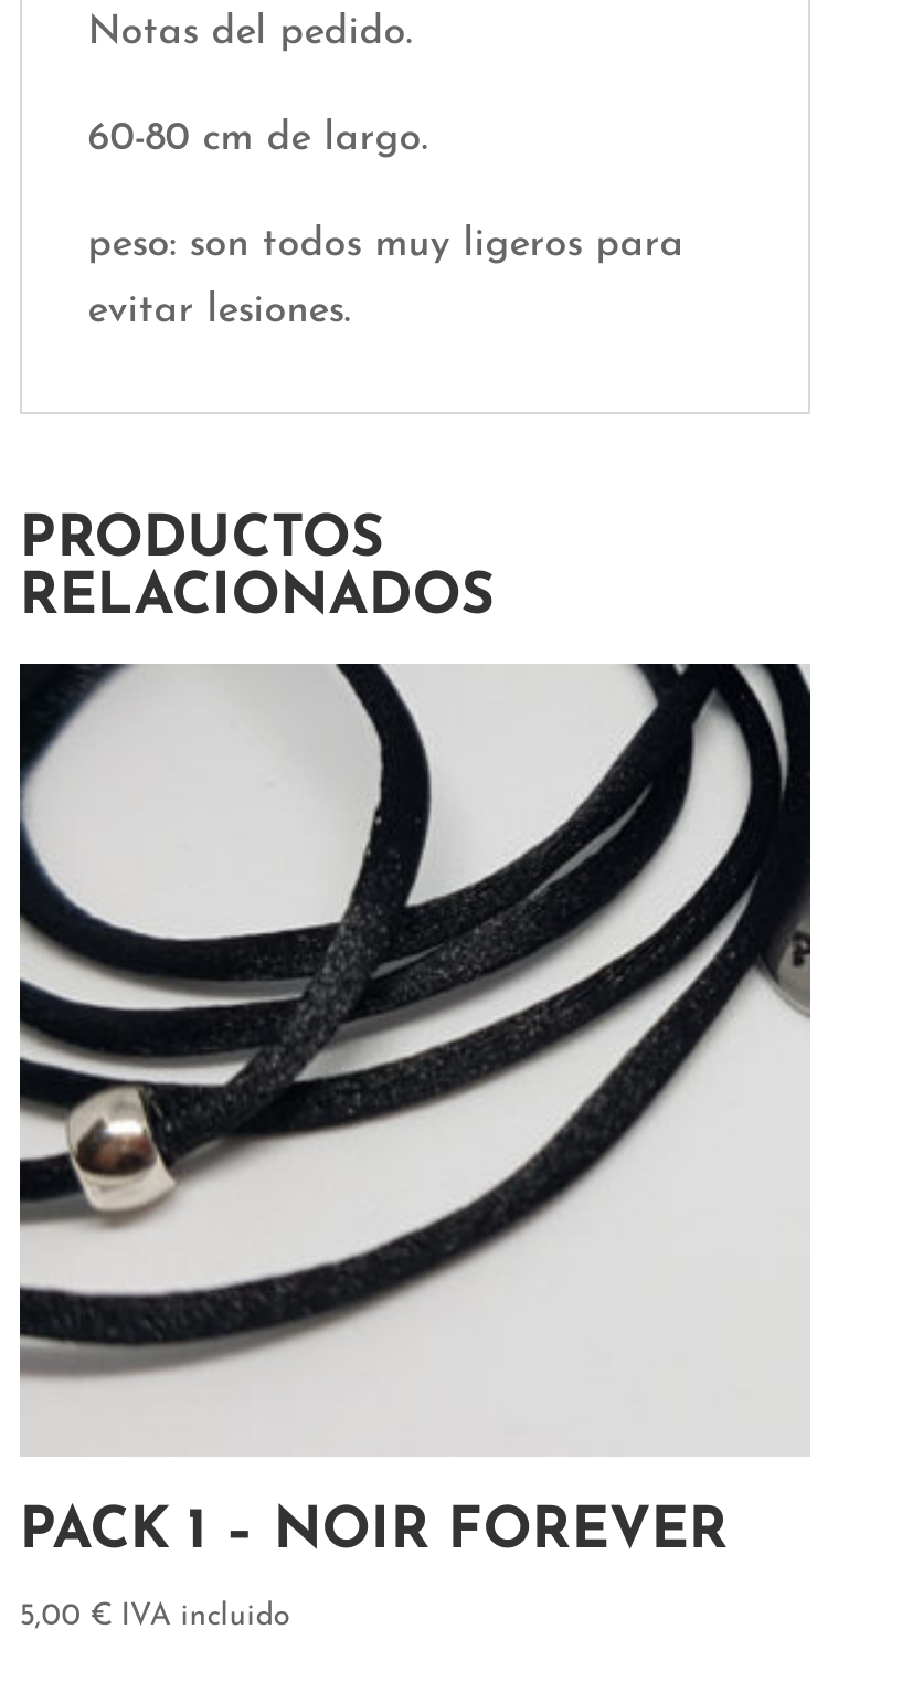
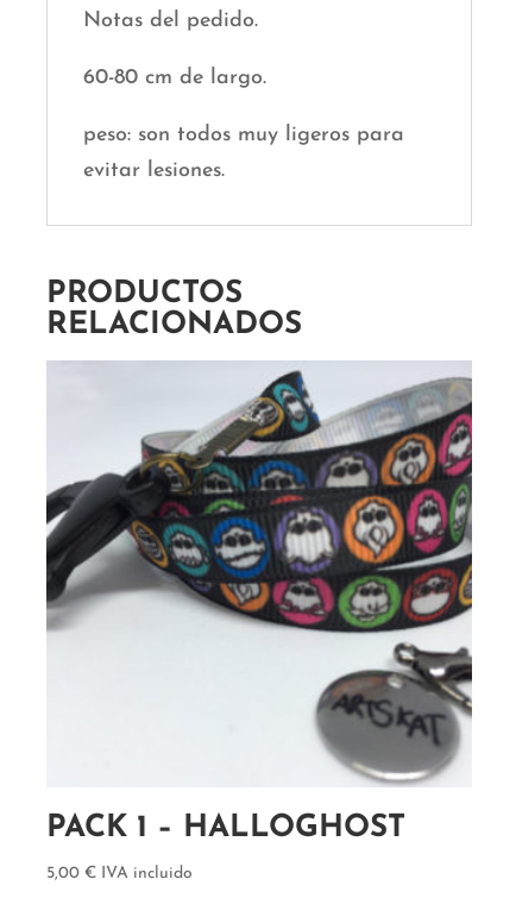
- [image]
- PACK 1 – NOIR FOREVER
+ [image]
+ PACK 1 – HALLOGHOST
